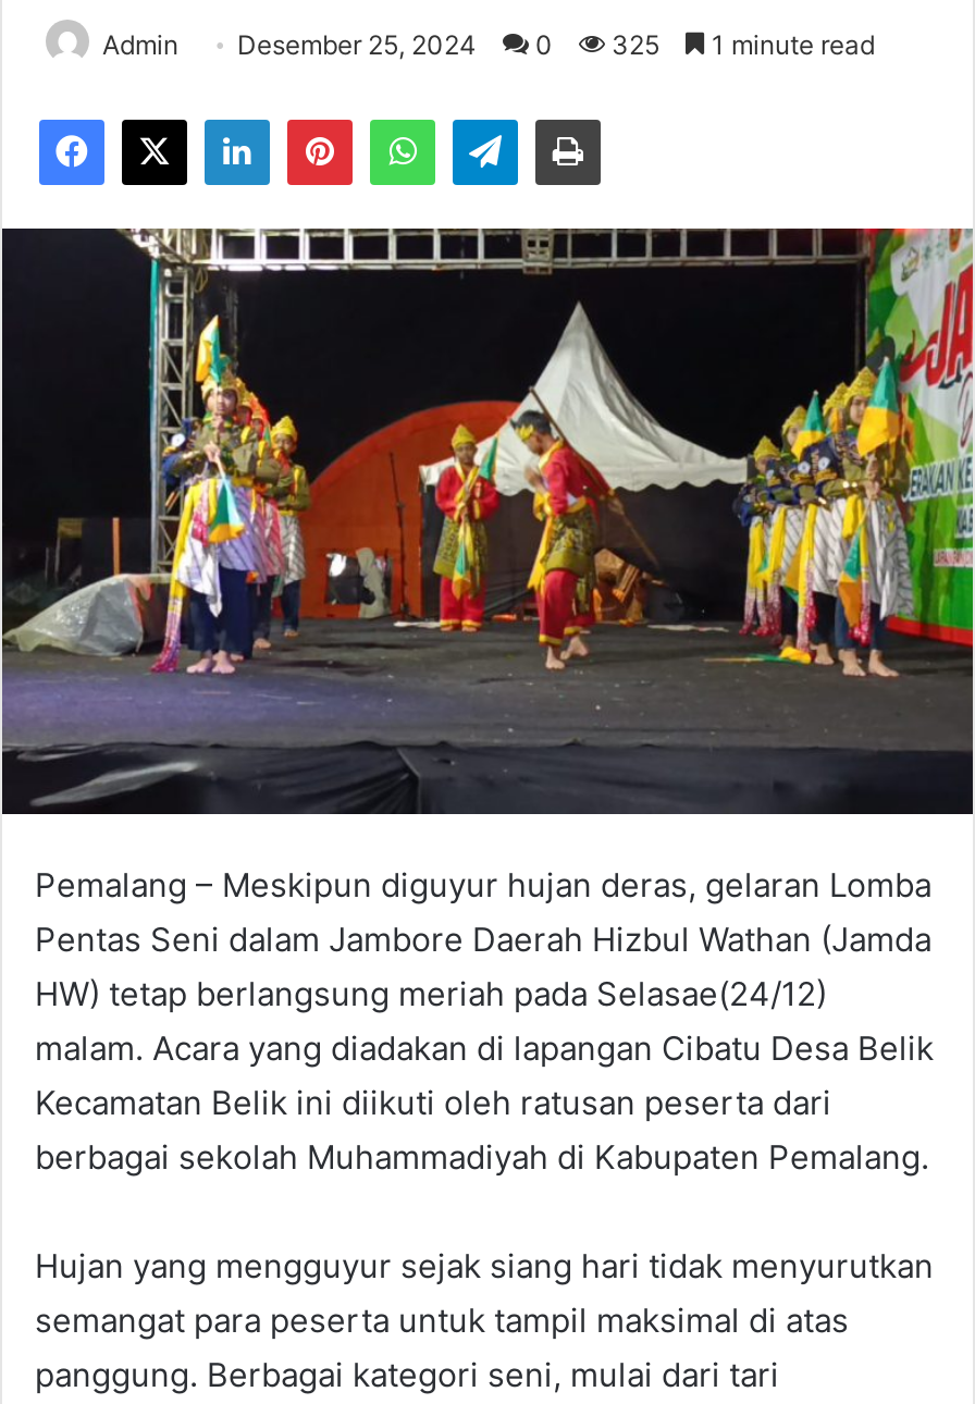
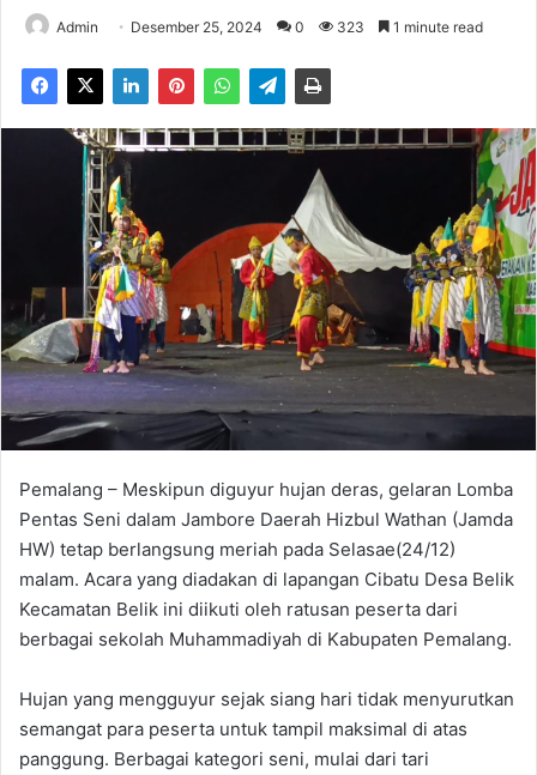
- Admin Desember 25, 2024 0 325 1 minute read
+ Admin Desember 25, 2024 0 323 1 minute read
